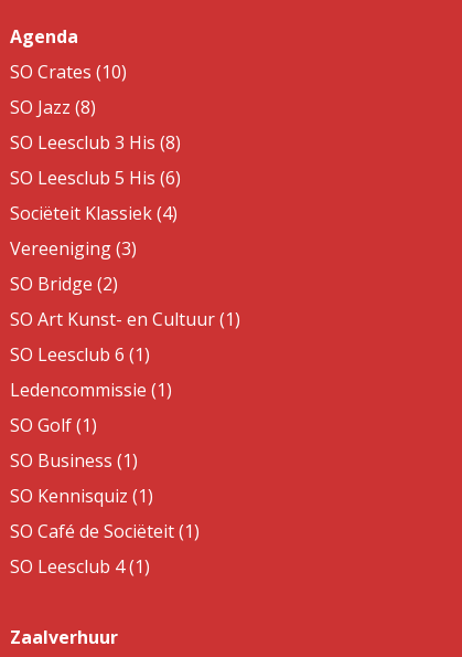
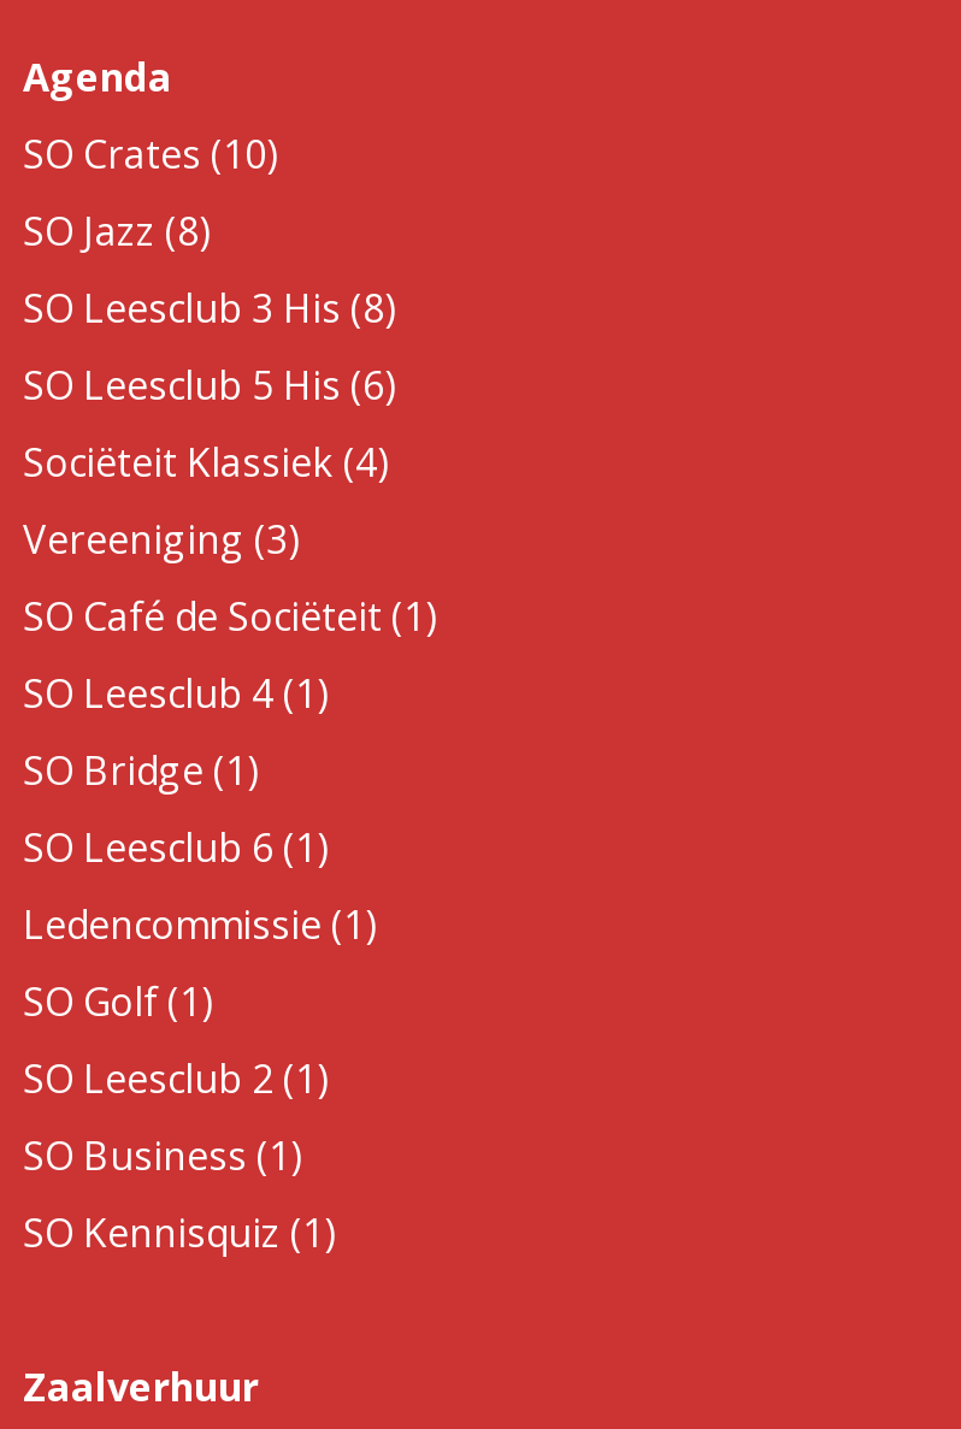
- SO Bridge (2)
- SO Art Kunst- en Cultuur (1)
+ SO Bridge (1)

moved down: SO Leesclub 6 (1) | Ledencommissie (1) | SO Golf (1)

+ SO Leesclub 2 (1)

moved down: SO Business (1) | SO Kennisquiz (1)

moved up: SO Café de Sociëteit (1) | SO Leesclub 4 (1)
